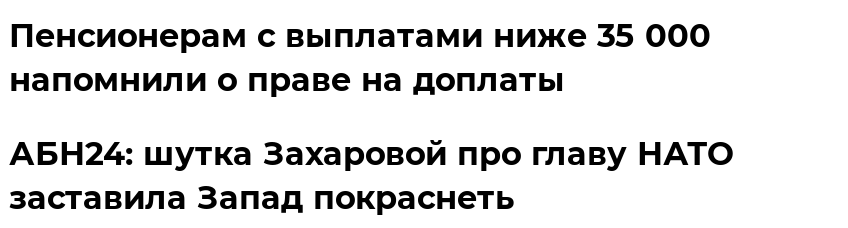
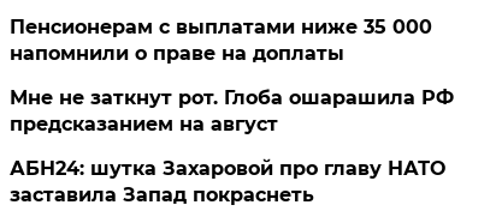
+ Мне не заткнут рот. Глоба ошарашила РФ
+ предсказанием на август
